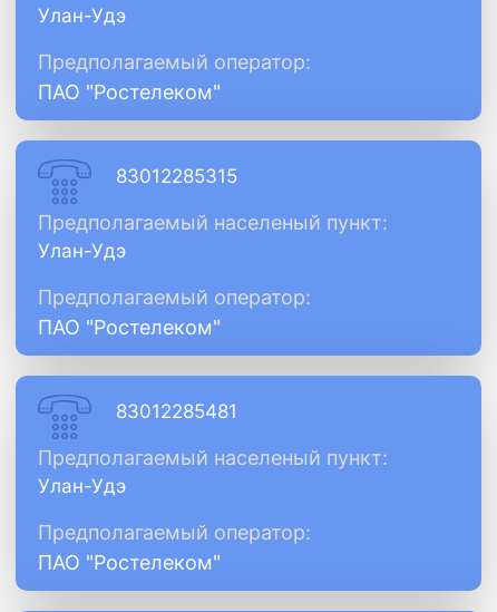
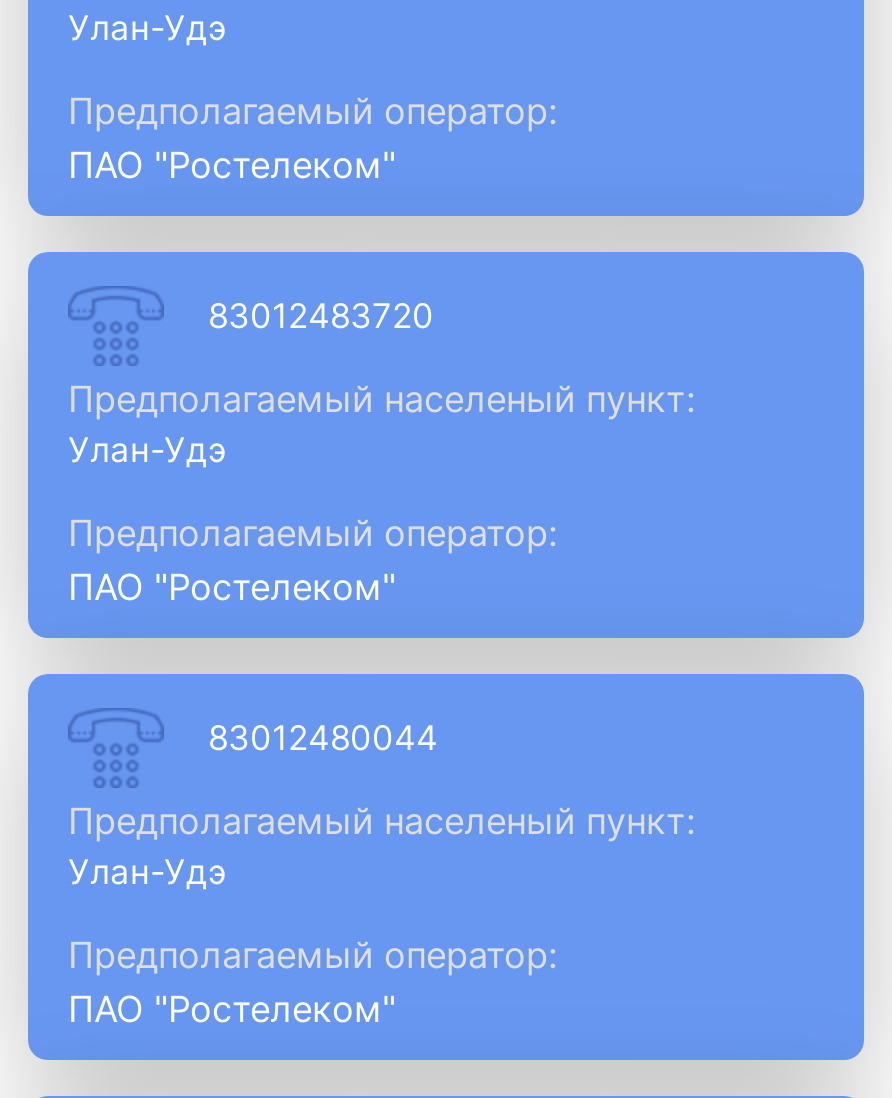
- 83012285315
+ 83012483720

- 83012285481
+ 83012480044
